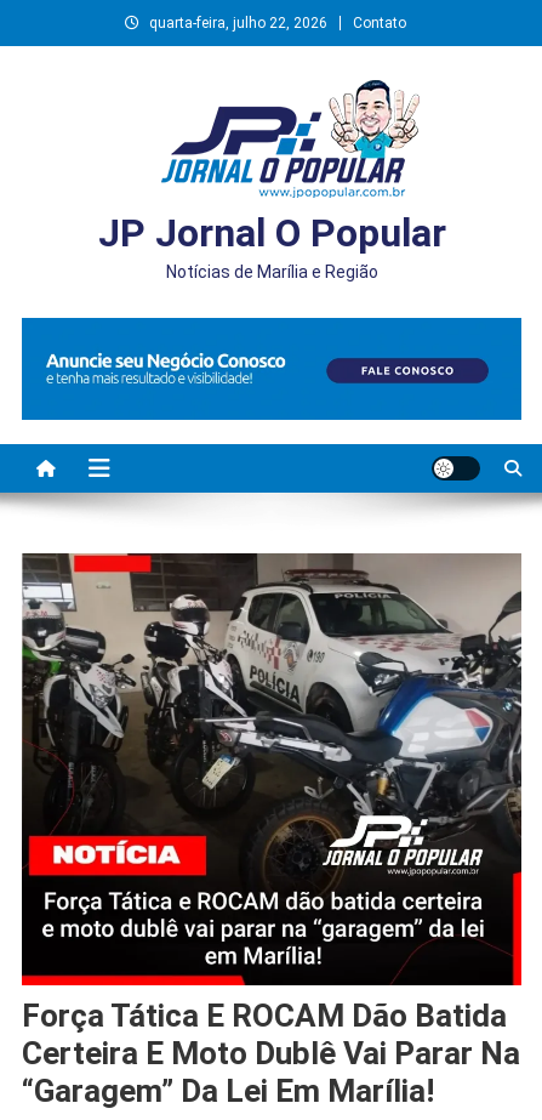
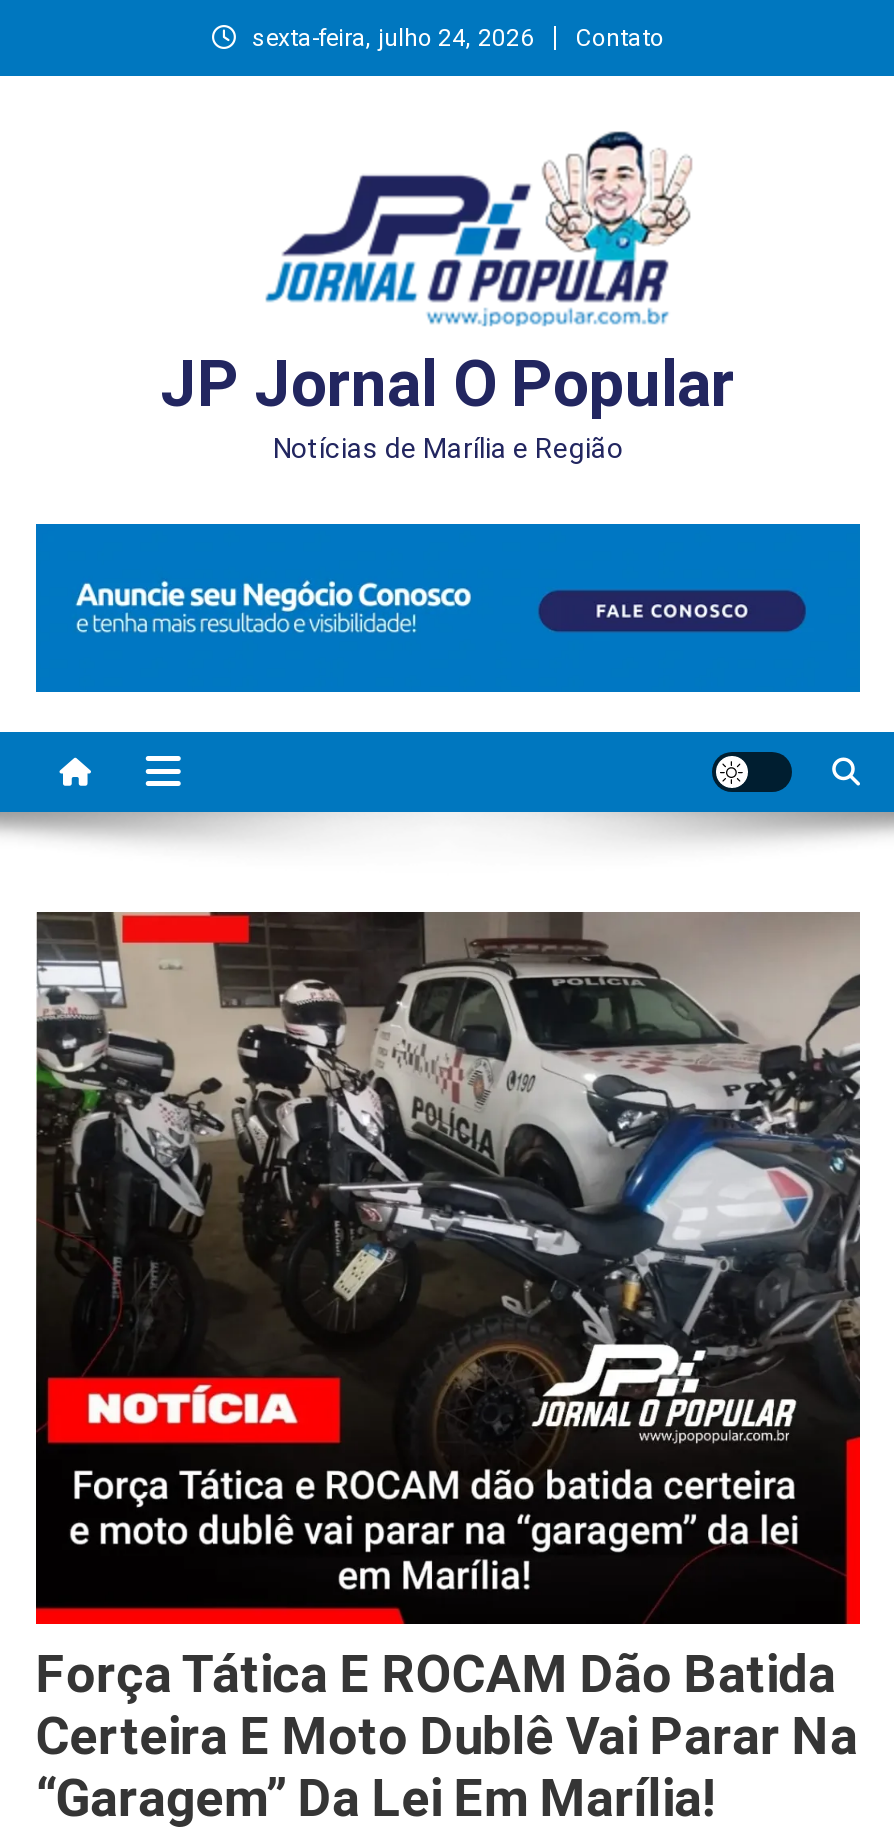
- quarta-feira, julho 22, 2026
+ sexta-feira, julho 24, 2026
